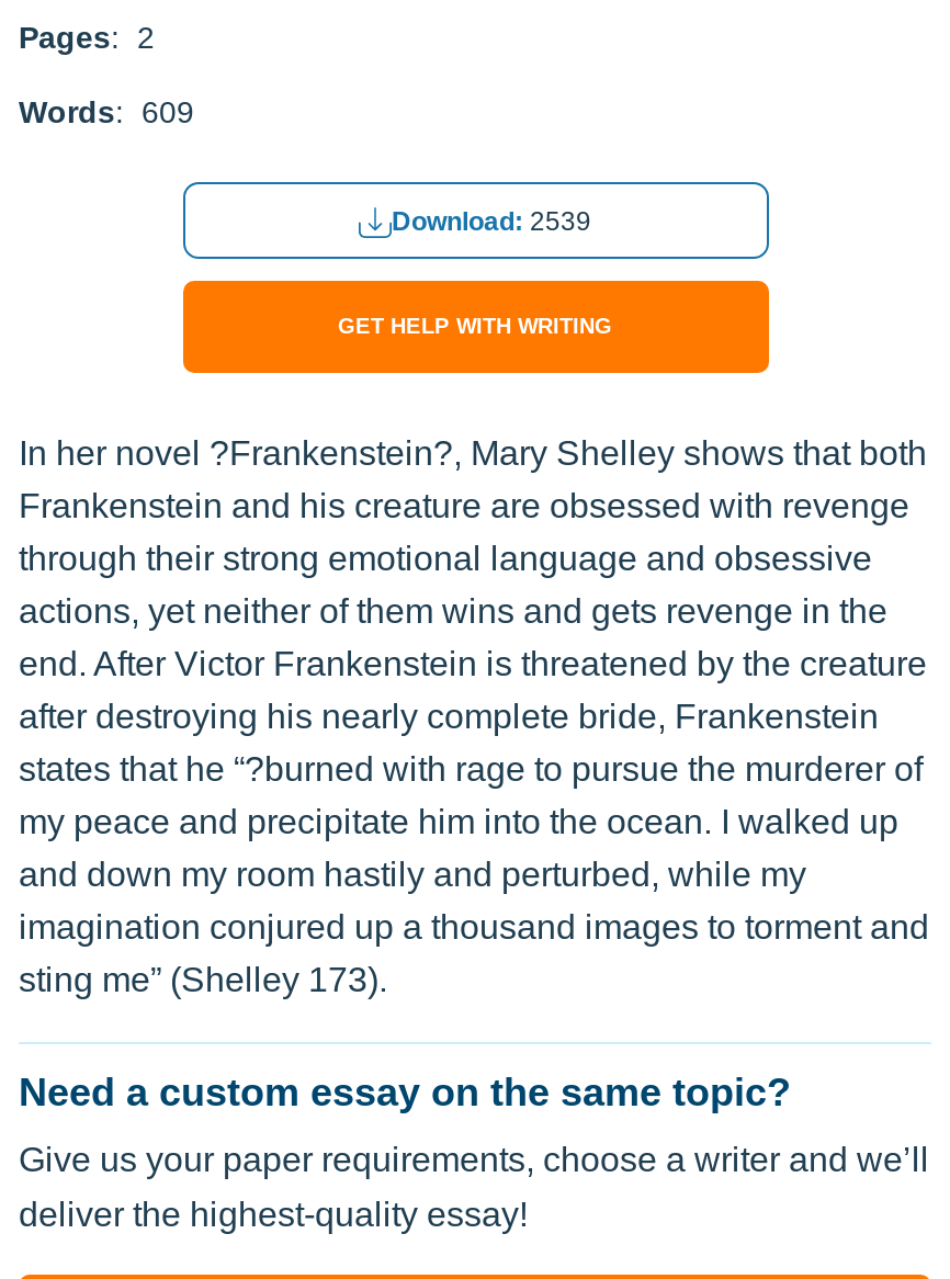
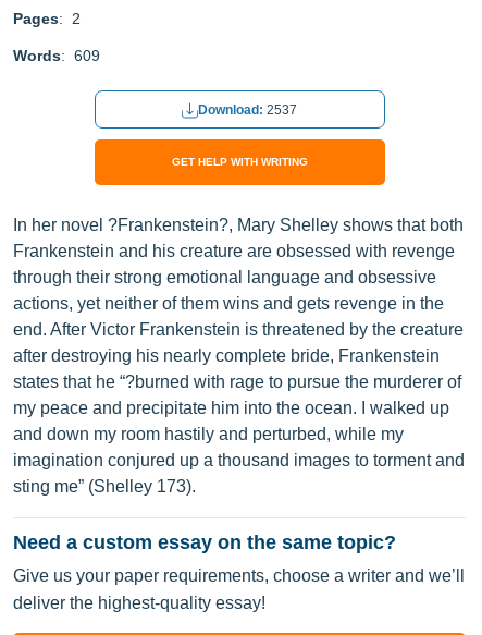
- Download: 2539
+ Download: 2537
